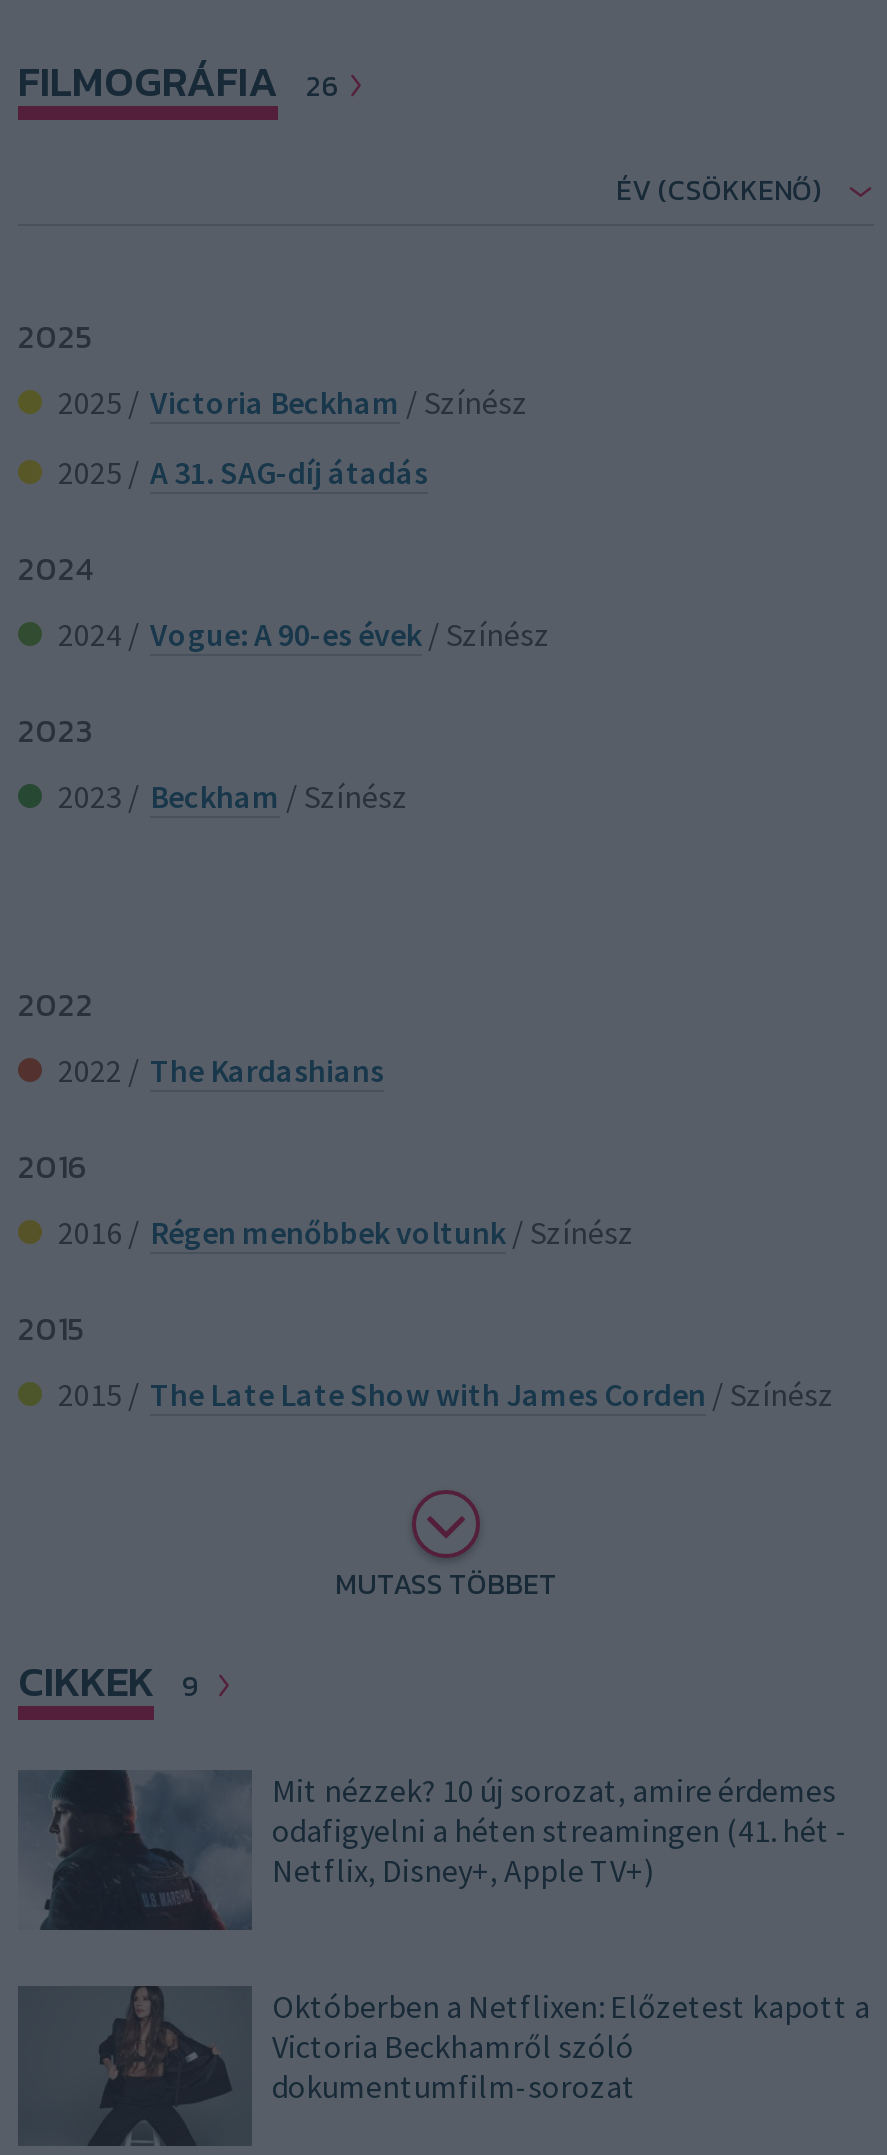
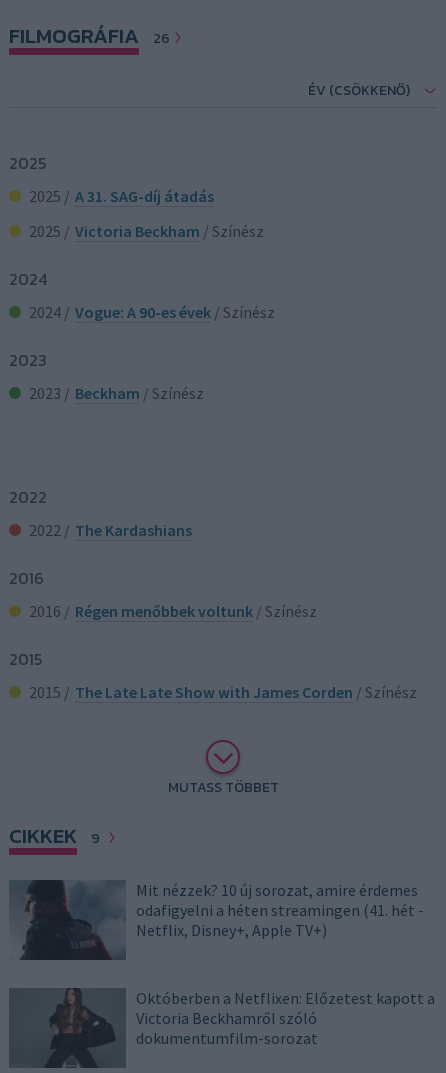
moved down: 2025 / Victoria Beckham / Színész

moved up: 2025 / A 31. SAG-díj átadás
